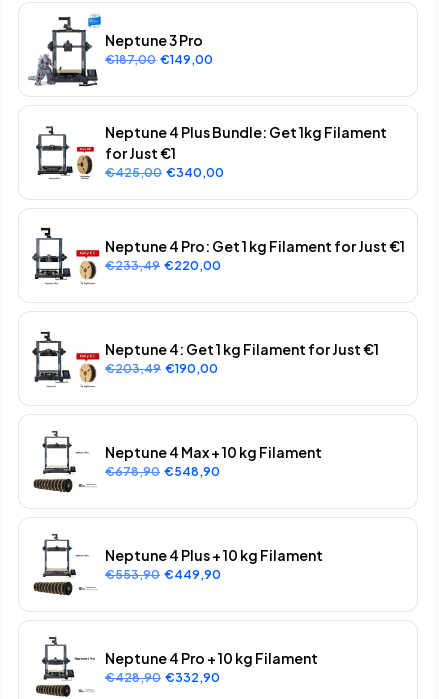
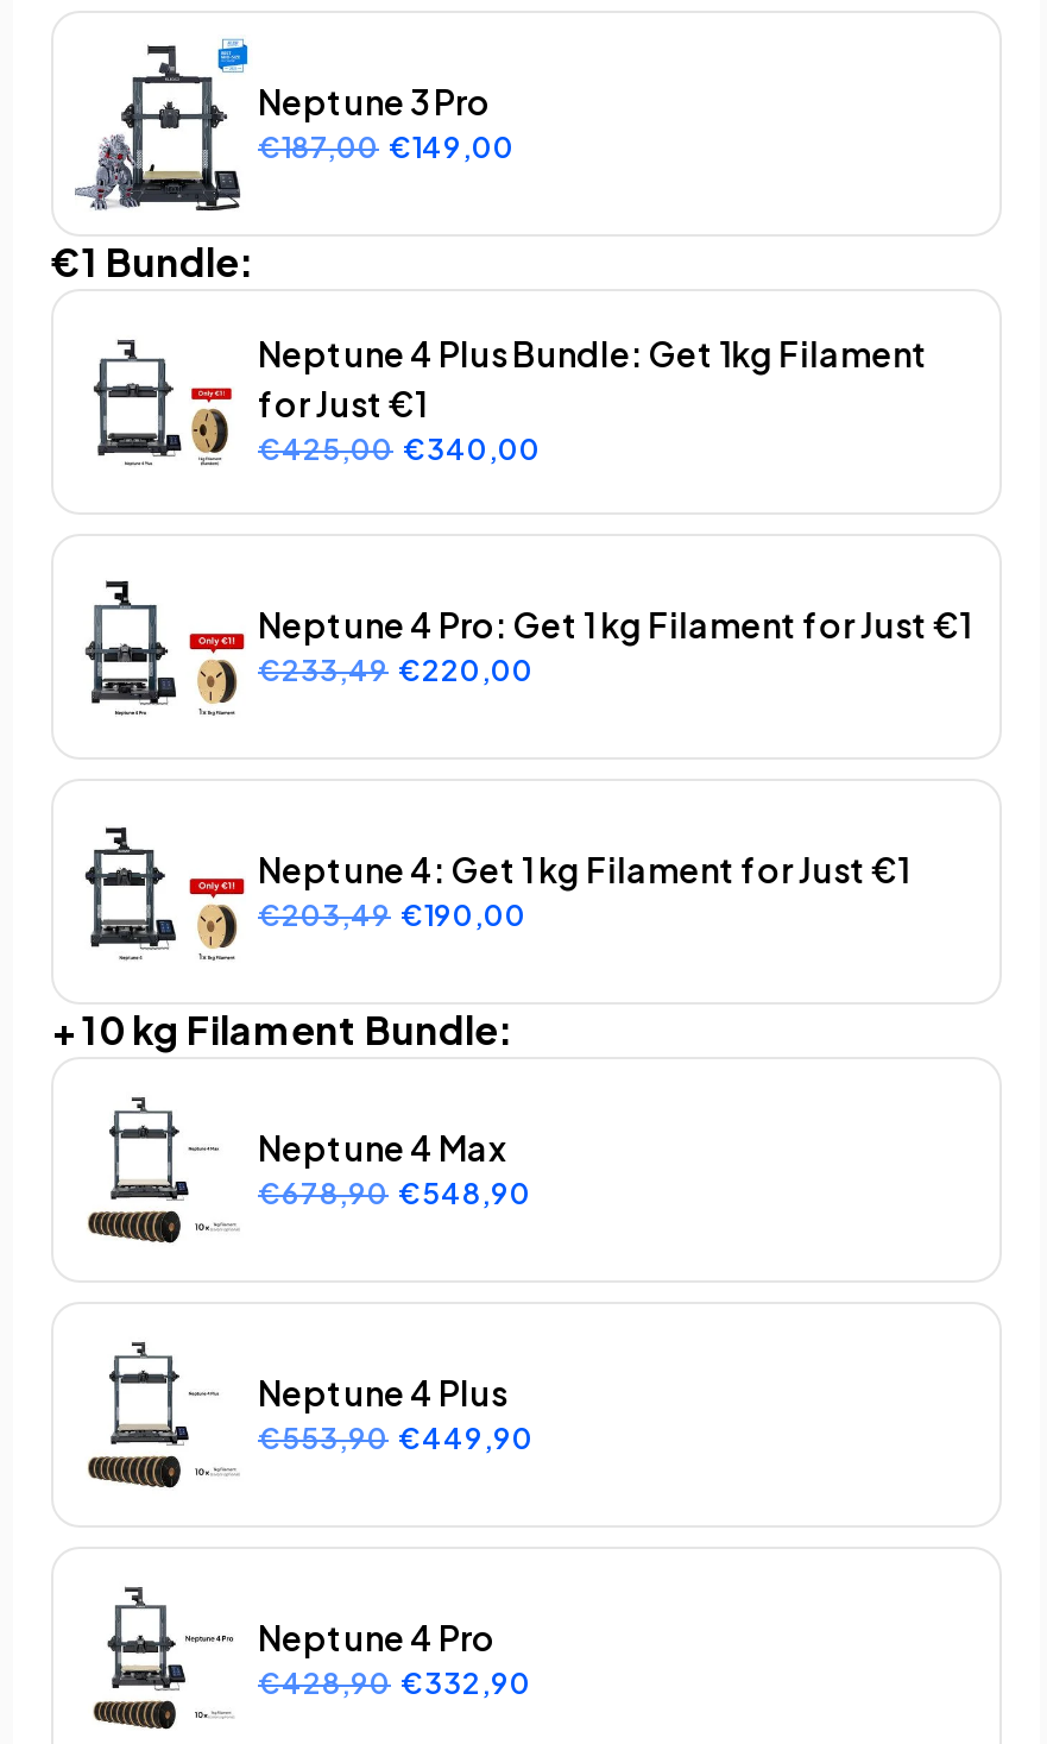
+ €1 Bundle:

- Neptune 4 Max + 10 kg Filament
+ + 10 kg Filament Bundle:
+ Neptune 4 Max

- Neptune 4 Plus + 10 kg Filament
+ Neptune 4 Plus

- Neptune 4 Pro + 10 kg Filament
+ Neptune 4 Pro
